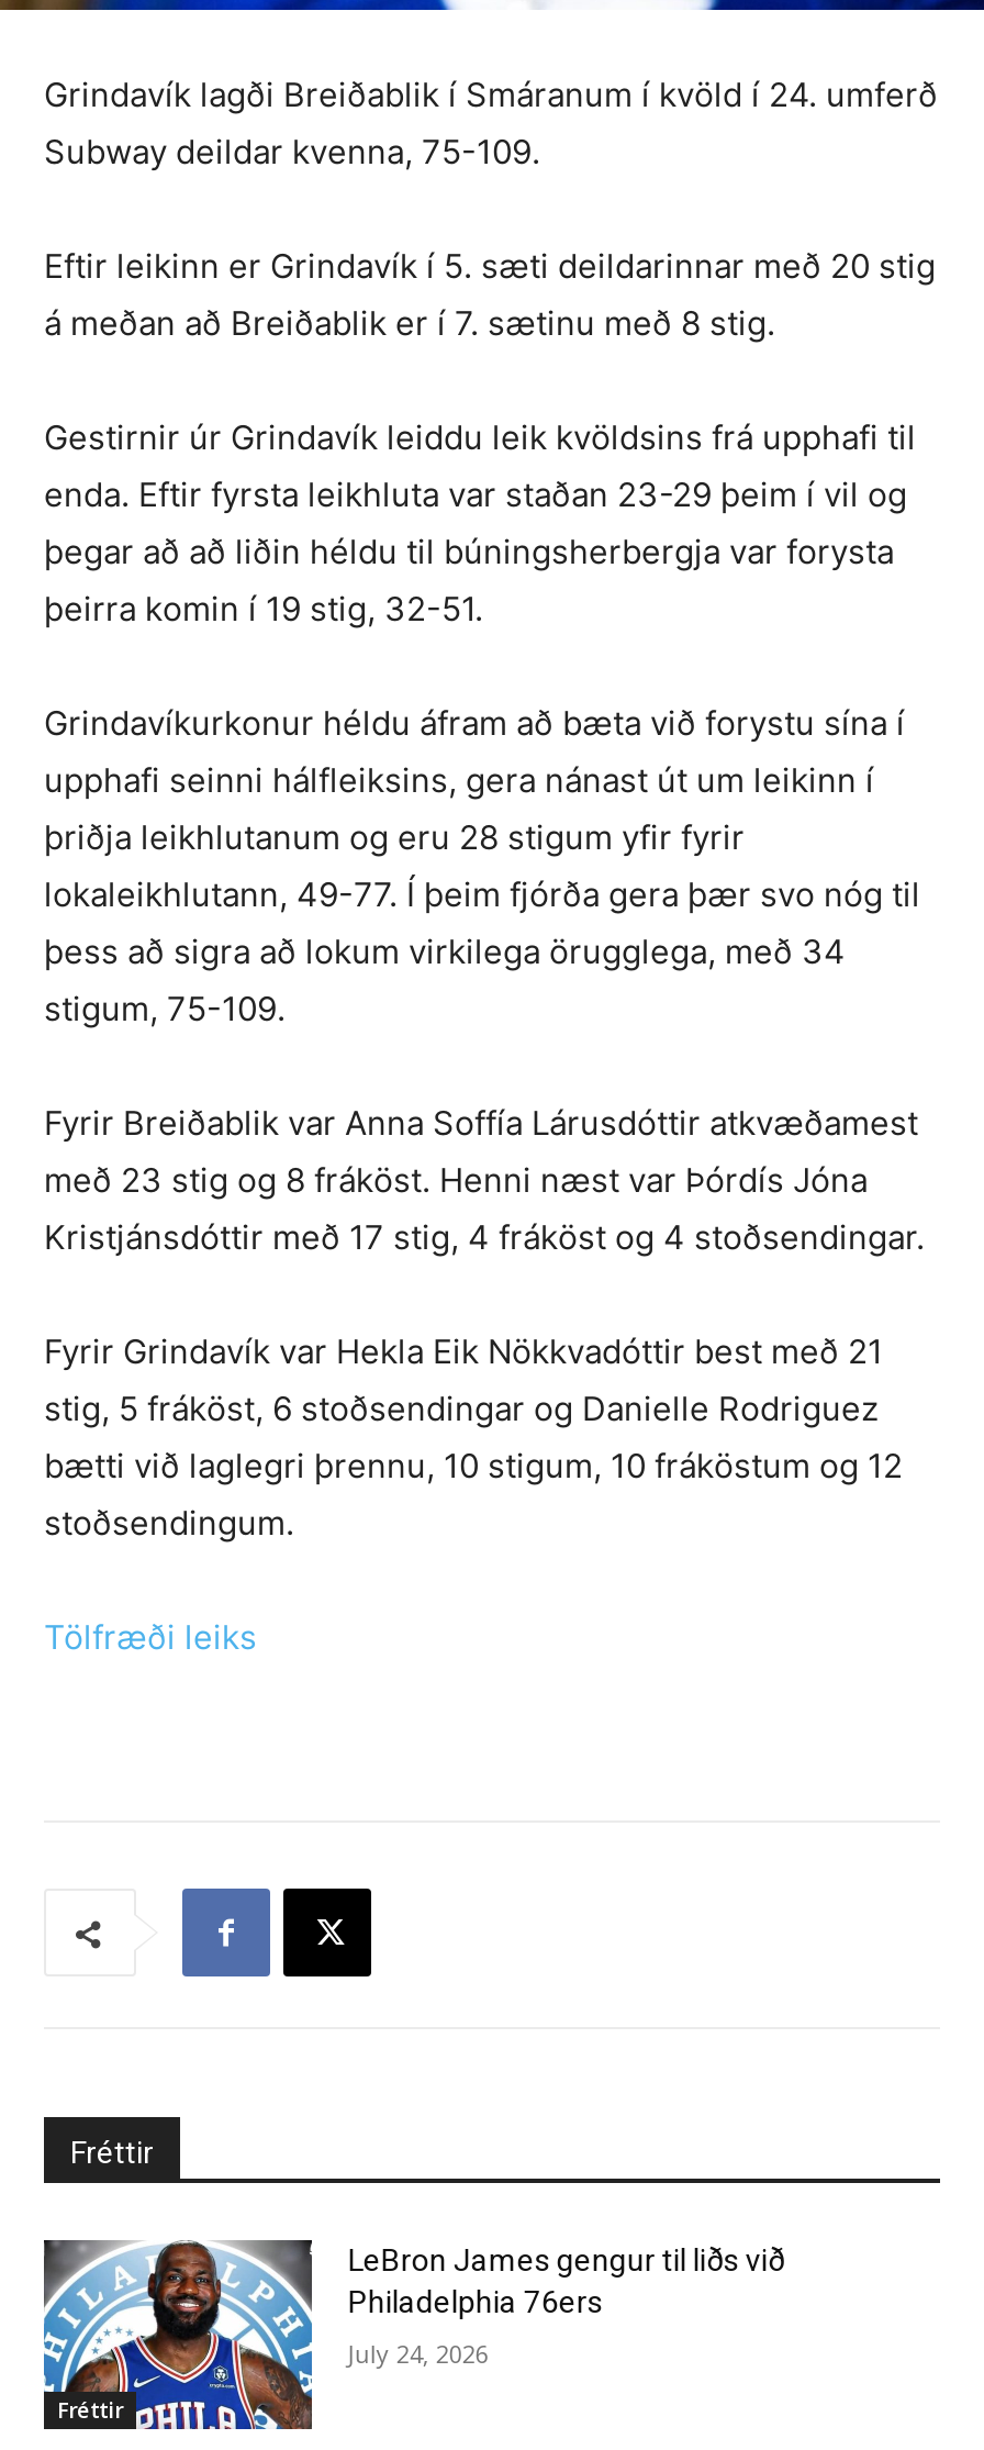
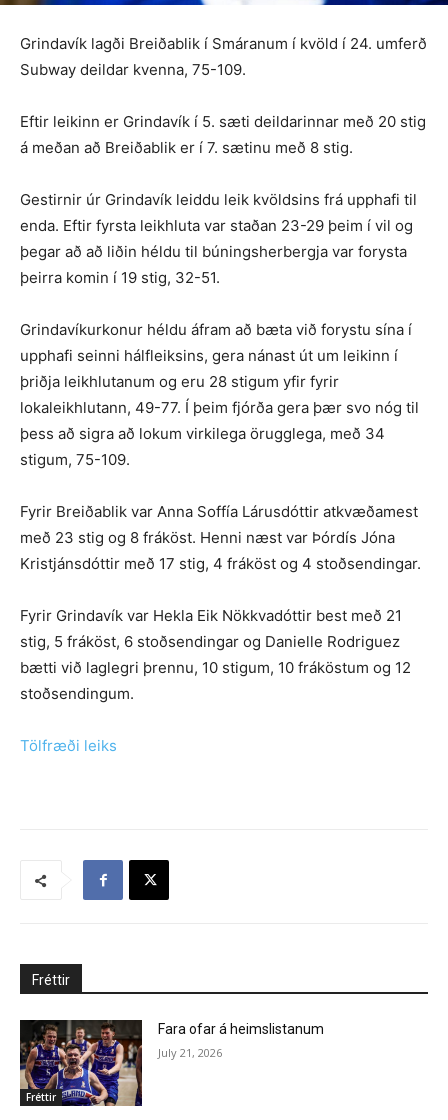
- [image]
- LeBron James gengur til liðs við
- Philadelphia 76ers
+ [image]
+ Fara ofar á heimslistanum

- July 24, 2026
+ July 21, 2026
